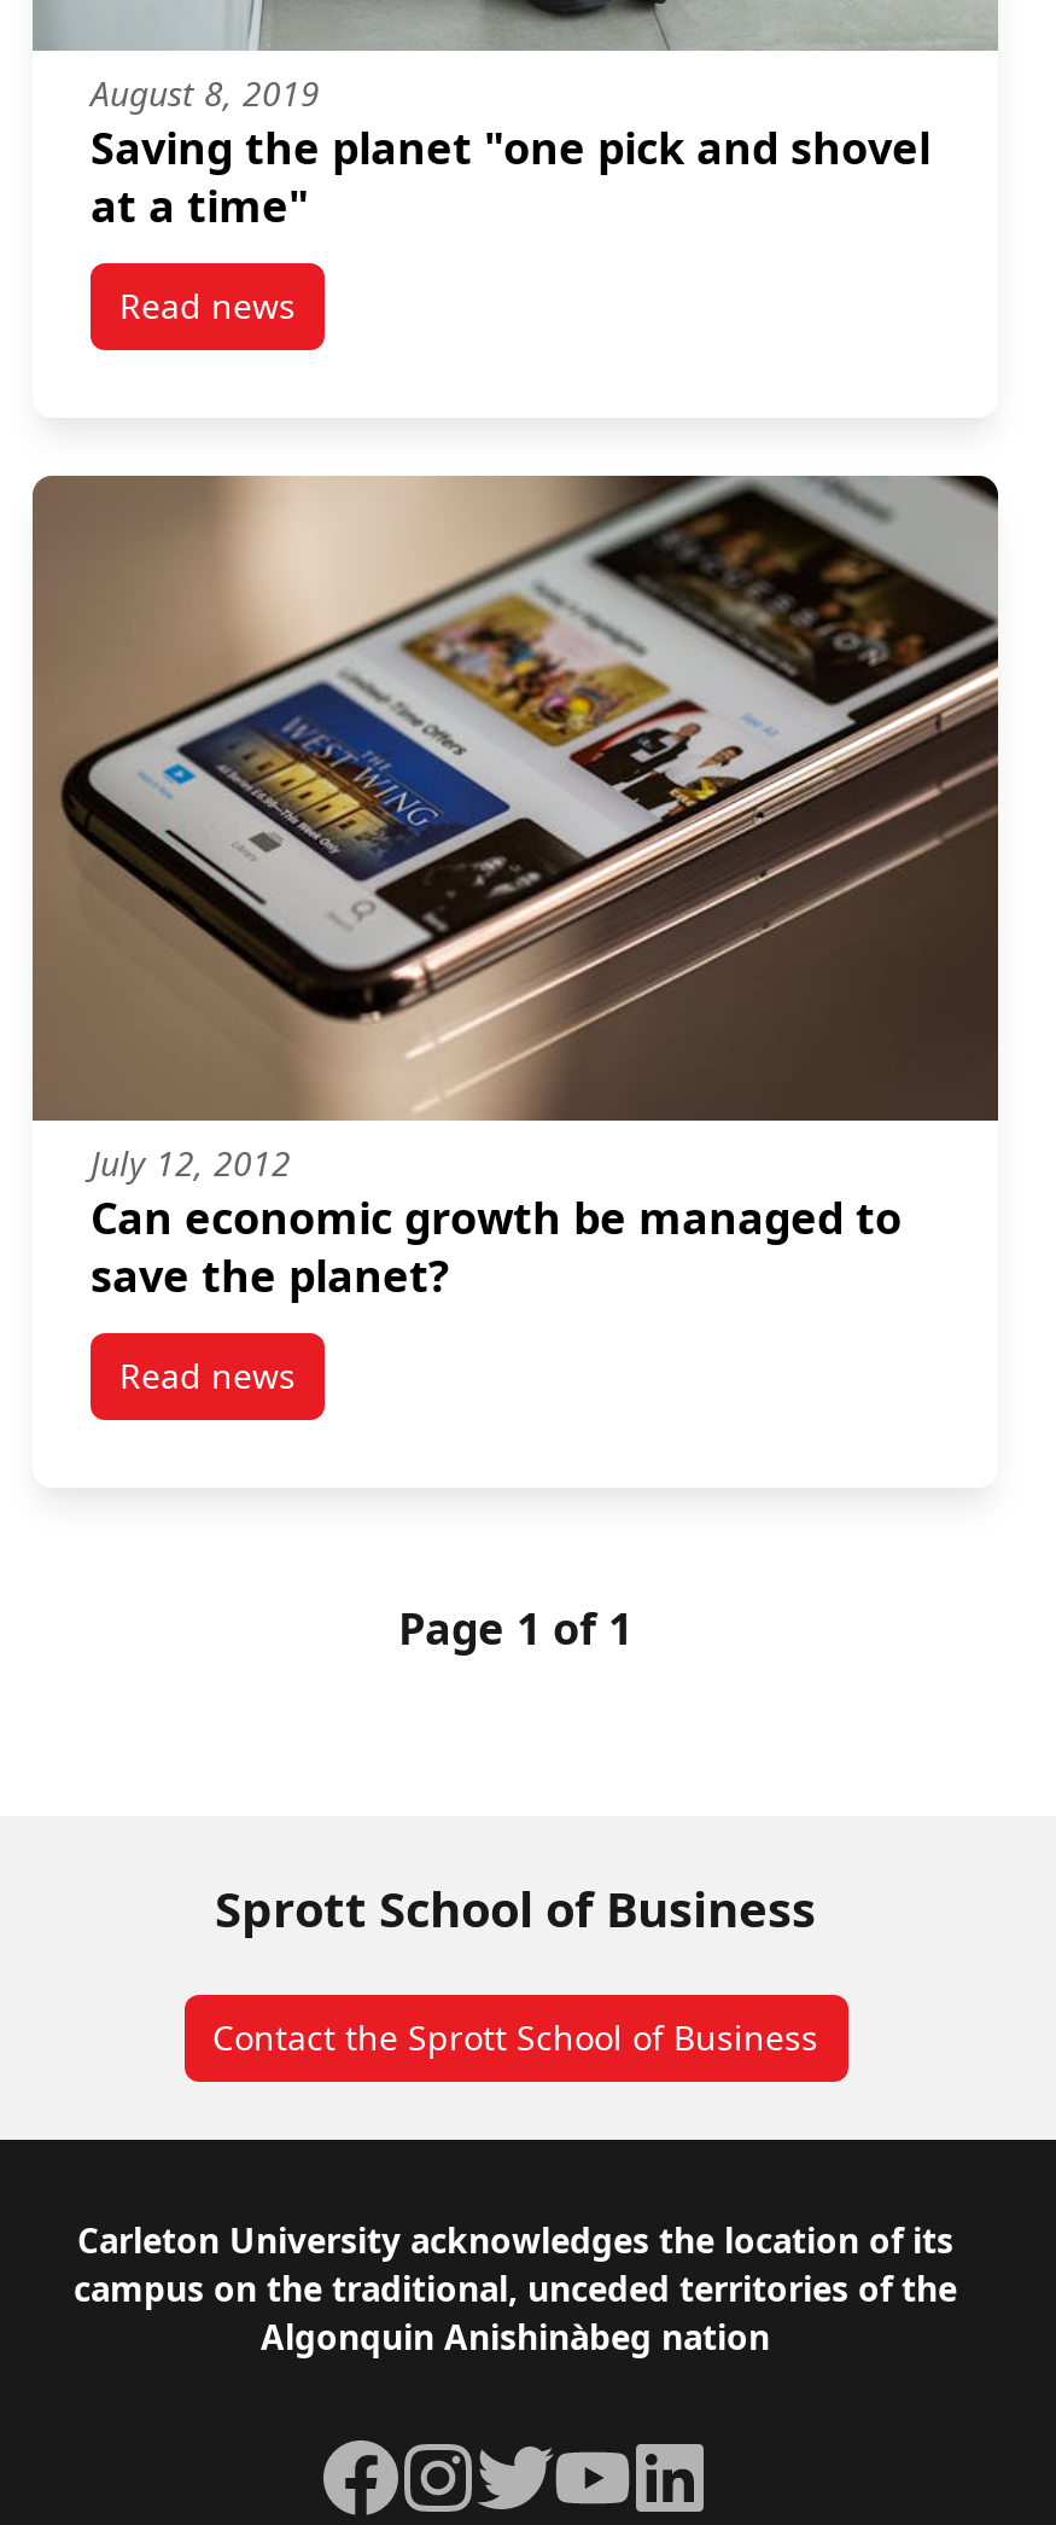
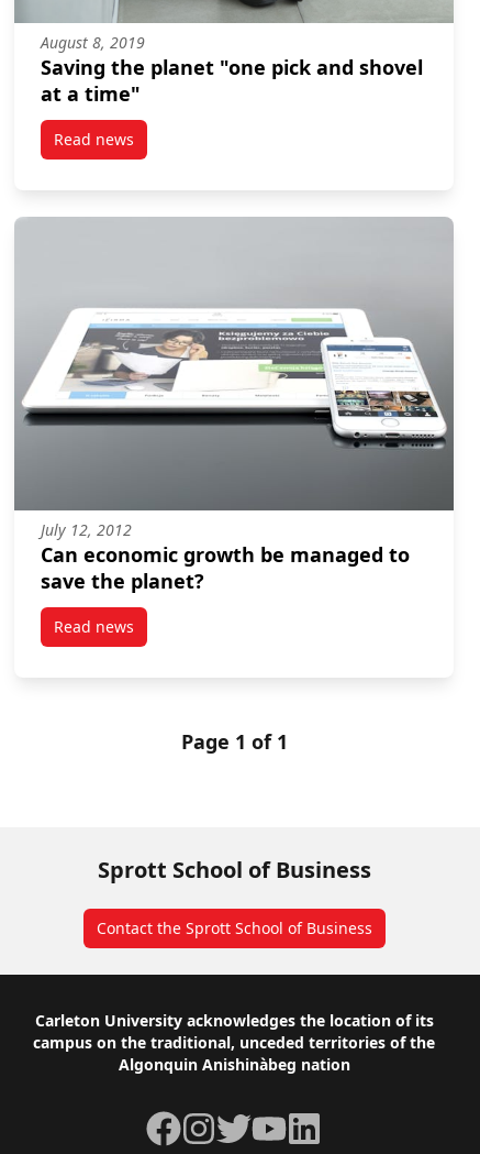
- [image]
+ [image]
